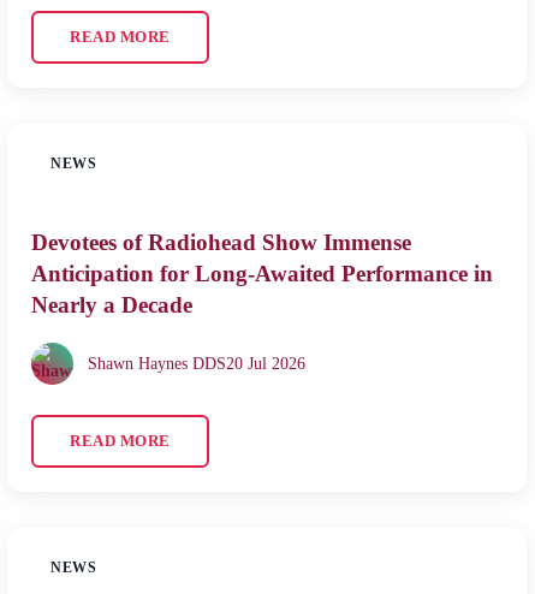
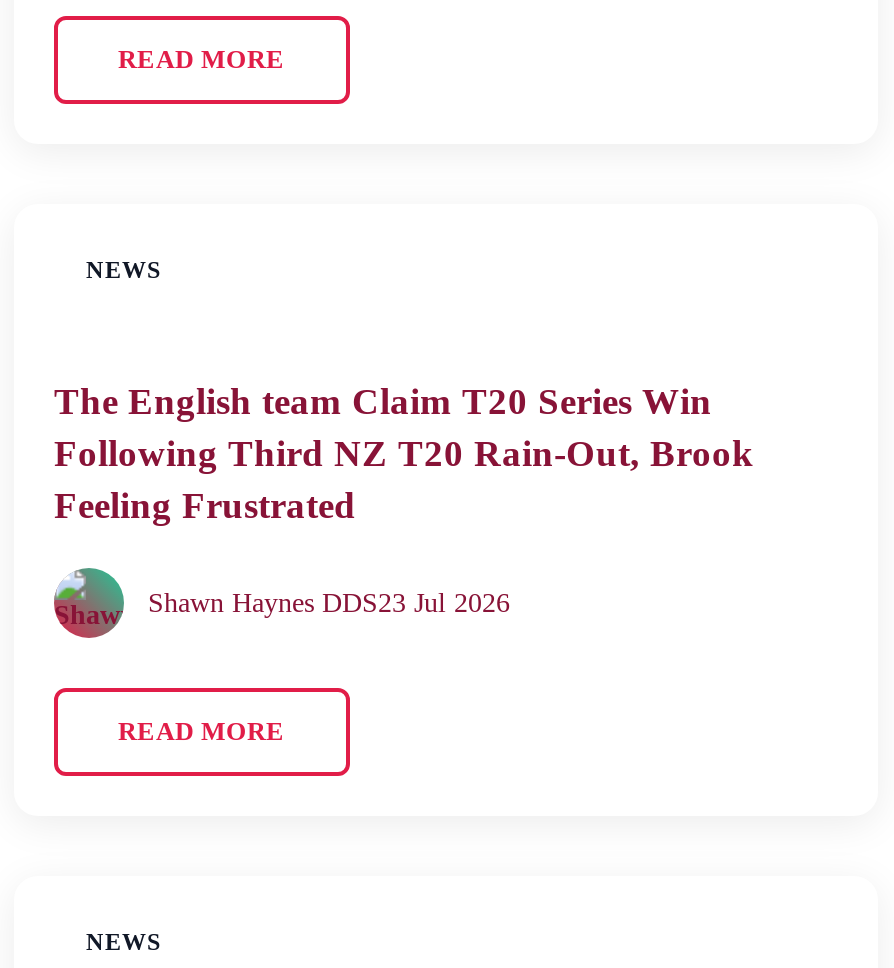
- Devotees of Radiohead Show Immense
- Anticipation for Long-Awaited Performance in
- Nearly a Decade
+ The English team Claim T20 Series Win
+ Following Third NZ T20 Rain-Out, Brook
+ Feeling Frustrated

- Shawn Haynes DDS20 Jul 2026
+ Shawn Haynes DDS23 Jul 2026
